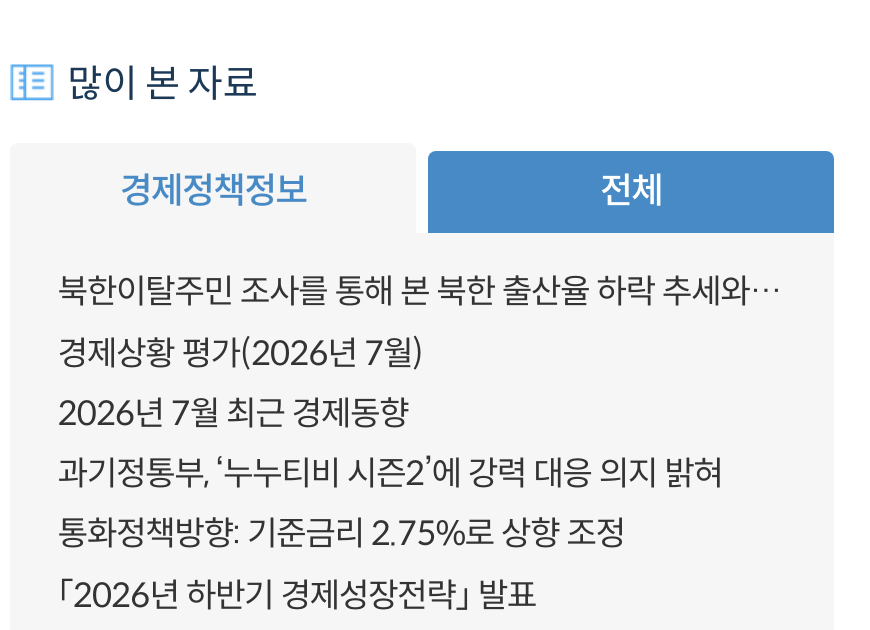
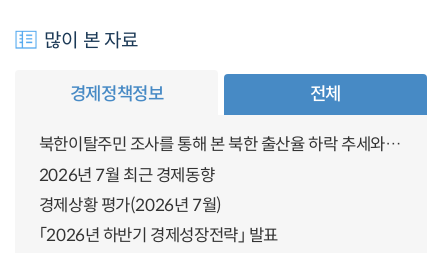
moved down: 경제상황 평가(2026년 7월)

- 과기정통부, ‘누누티비 시즌2’에 강력 대응 의지 밝혀
- 통화정책방향: 기준금리 2.75%로 상향 조정
